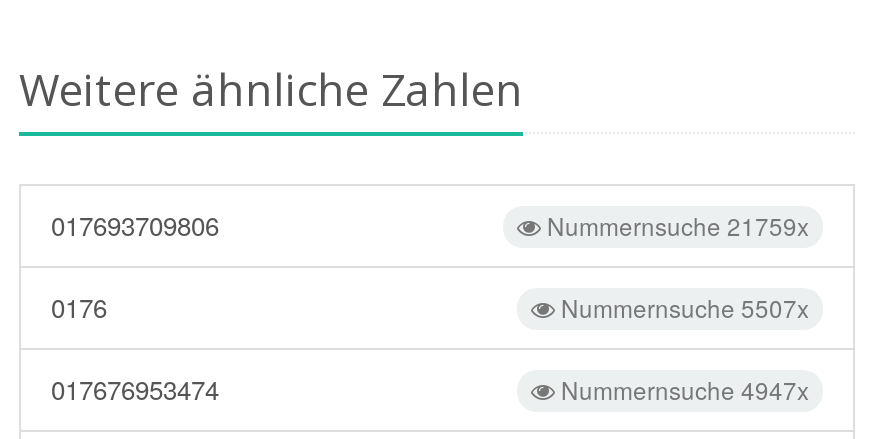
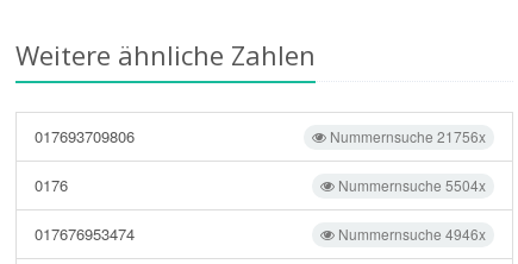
- Nummernsuche 21759x
+ Nummernsuche 21756x

- Nummernsuche 5507x
+ Nummernsuche 5504x

- Nummernsuche 4947x
+ Nummernsuche 4946x
